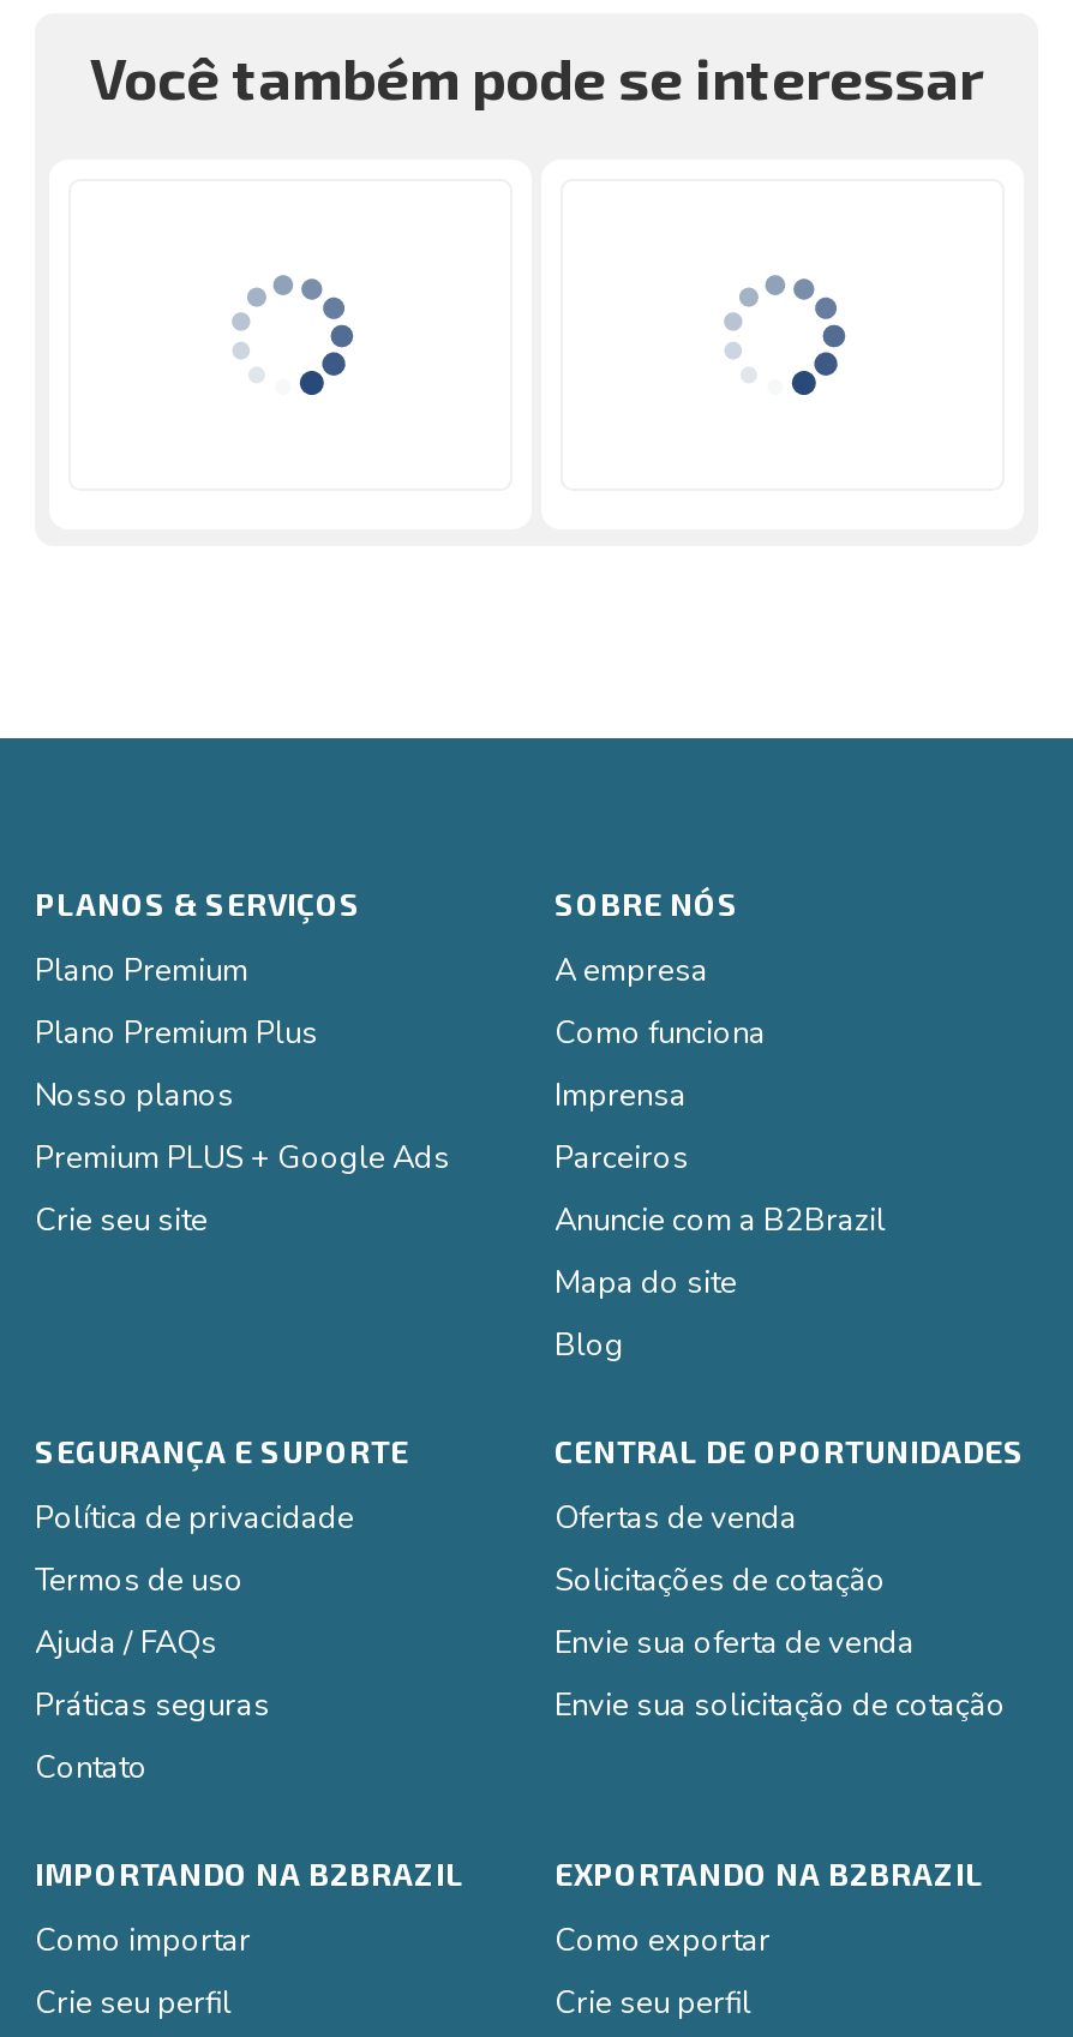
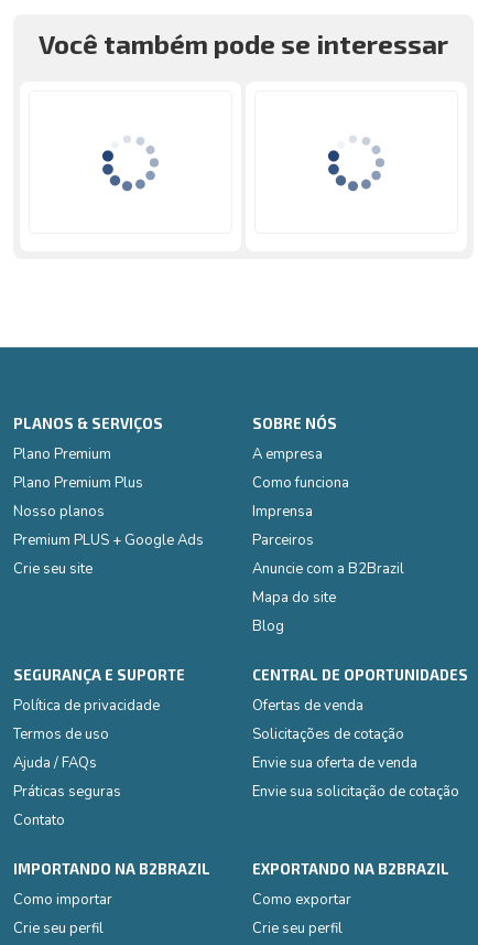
- [image]
+ [image]

- [image]
+ [image]
